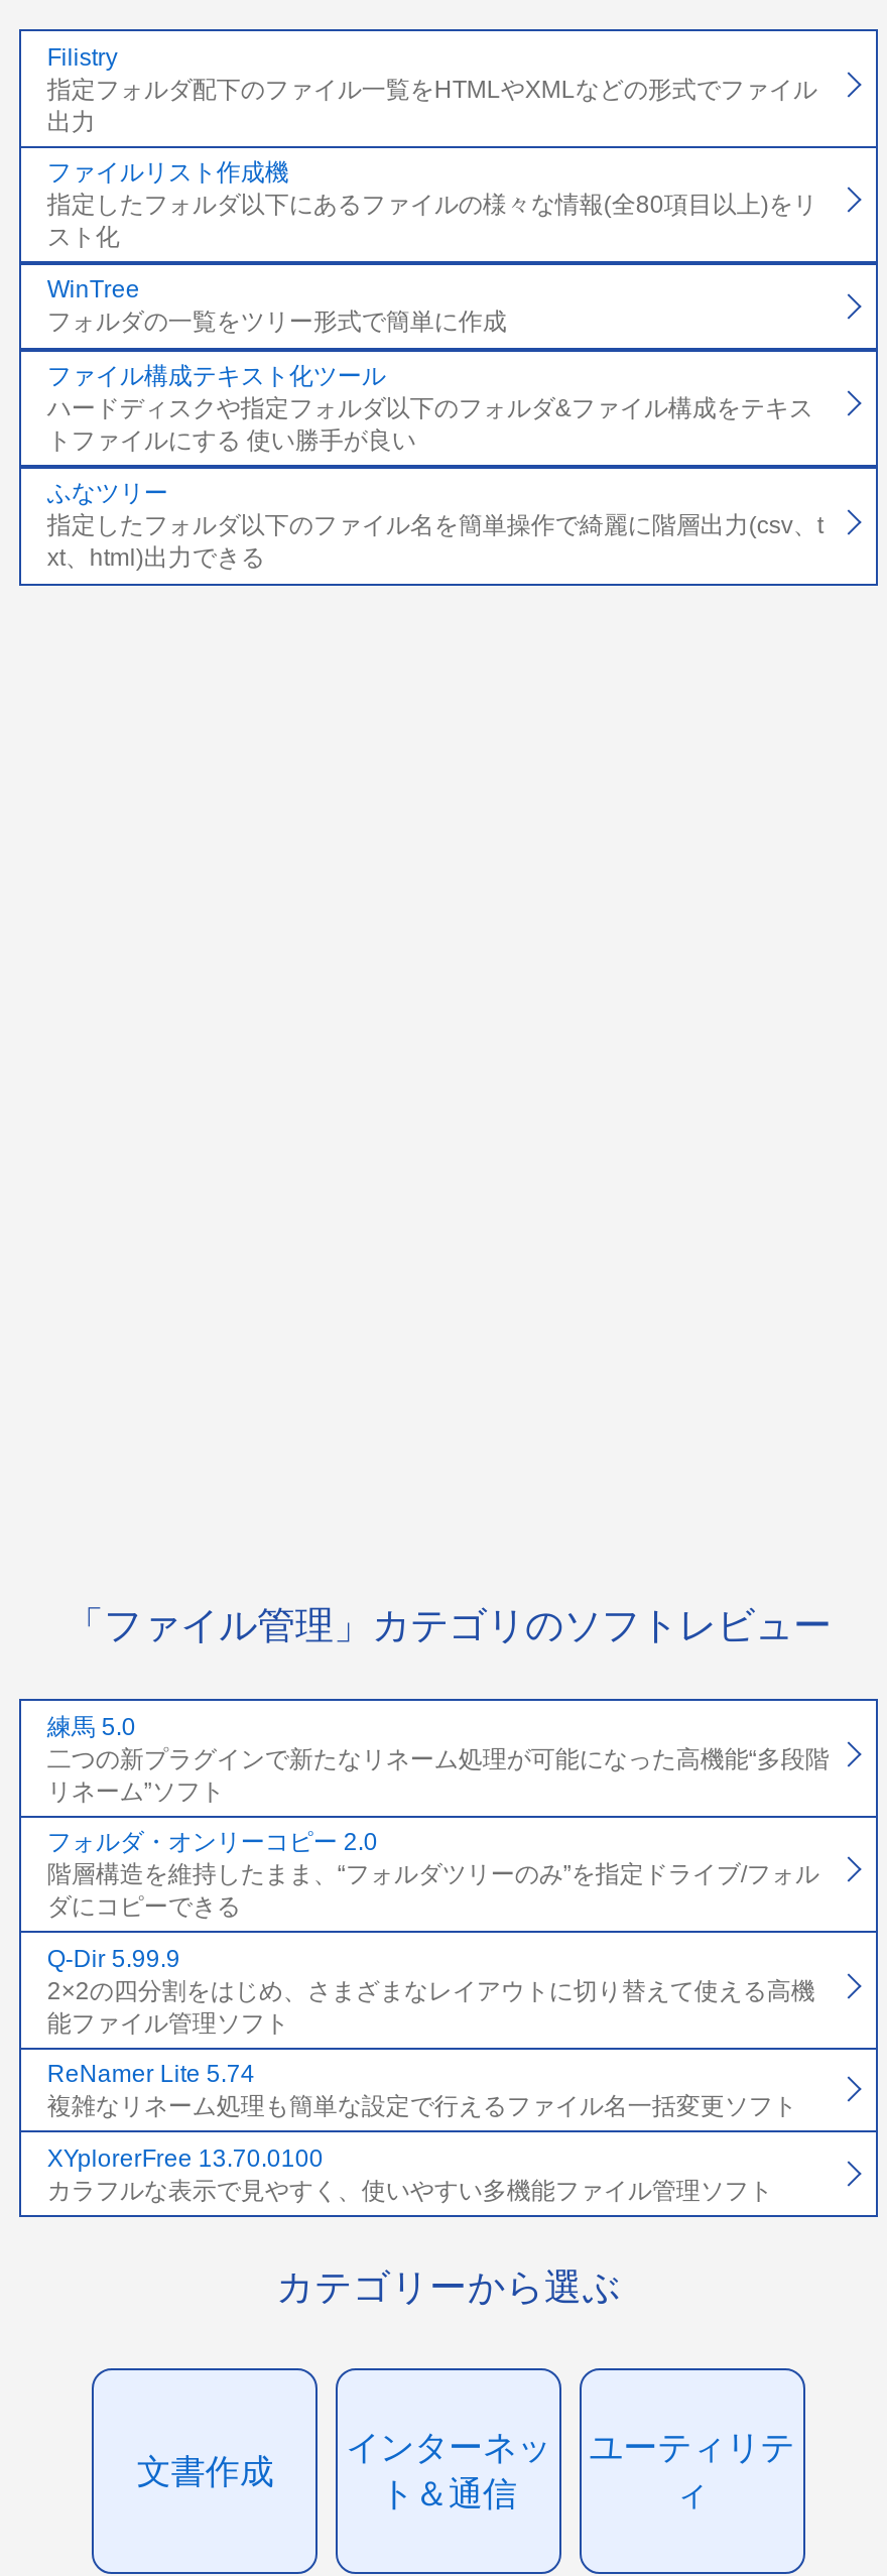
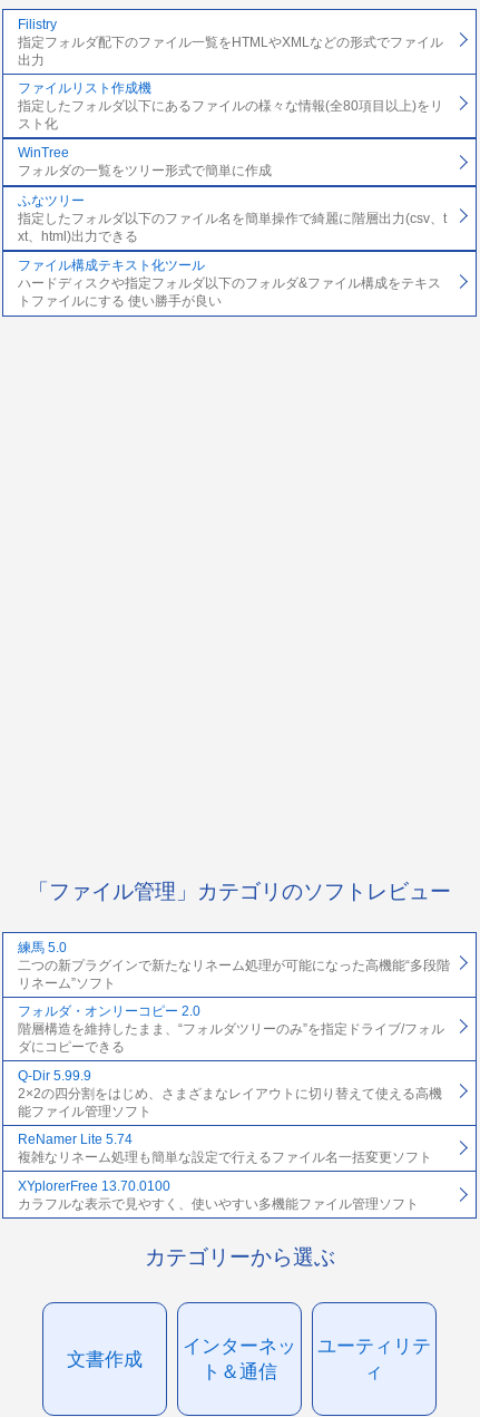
moved down: ファイル構成テキスト化ツール | ハードディスクや指定フォルダ以下のフォルダ&ファイル構成をテキス | トファイルにする 使い勝手が良い

moved up: ふなツリー | 指定したフォルダ以下のファイル名を簡単操作で綺麗に階層出力(csv、t | xt、html)出力できる
